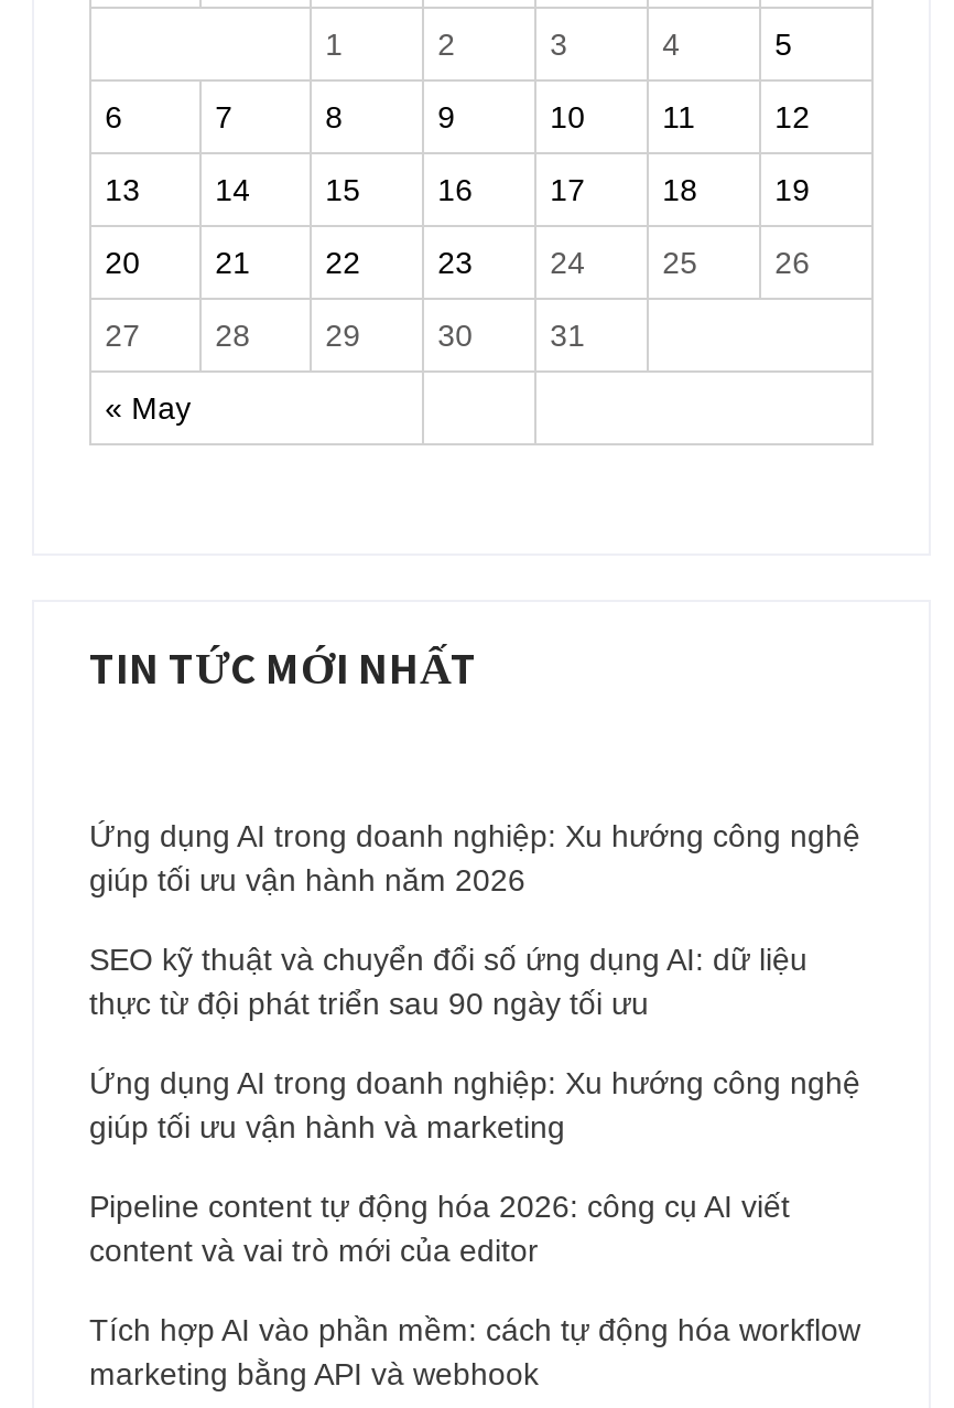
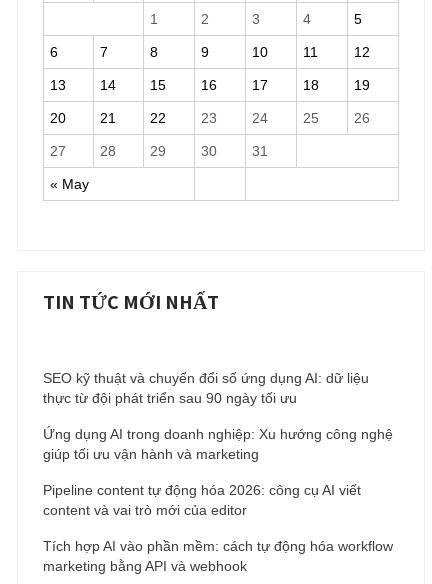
- Ứng dụng AI trong doanh nghiệp: Xu hướng công nghệ
- giúp tối ưu vận hành năm 2026
